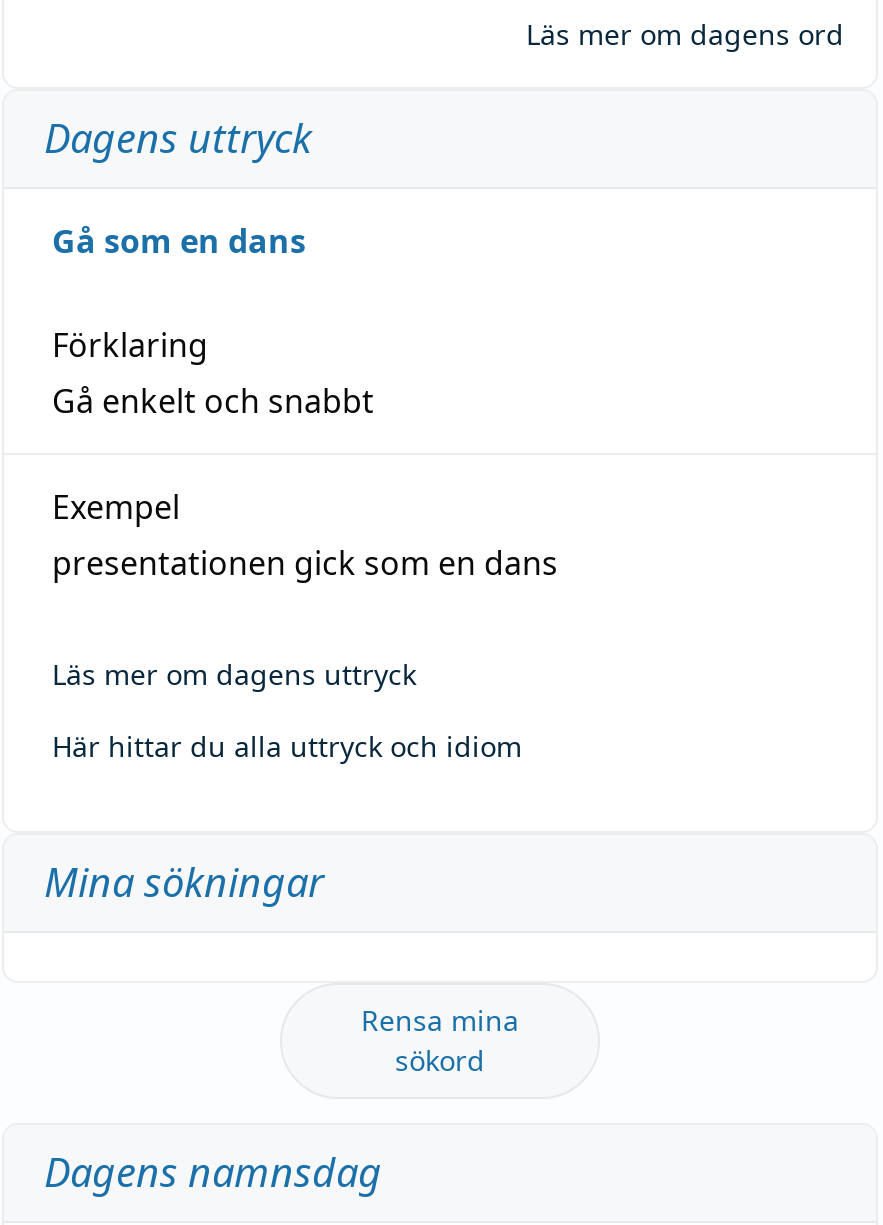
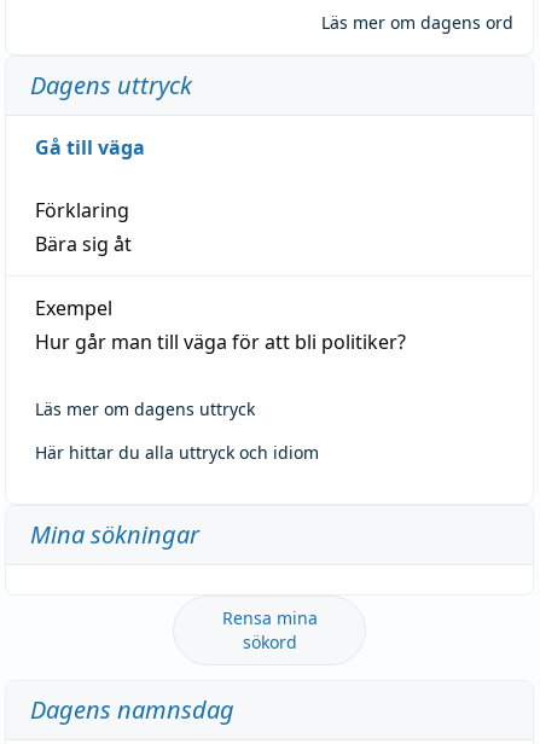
- Gå som en dans
+ Gå till väga

- Gå enkelt och snabbt
+ Bära sig åt

- presentationen gick som en dans
+ Hur går man till väga för att bli politiker?
